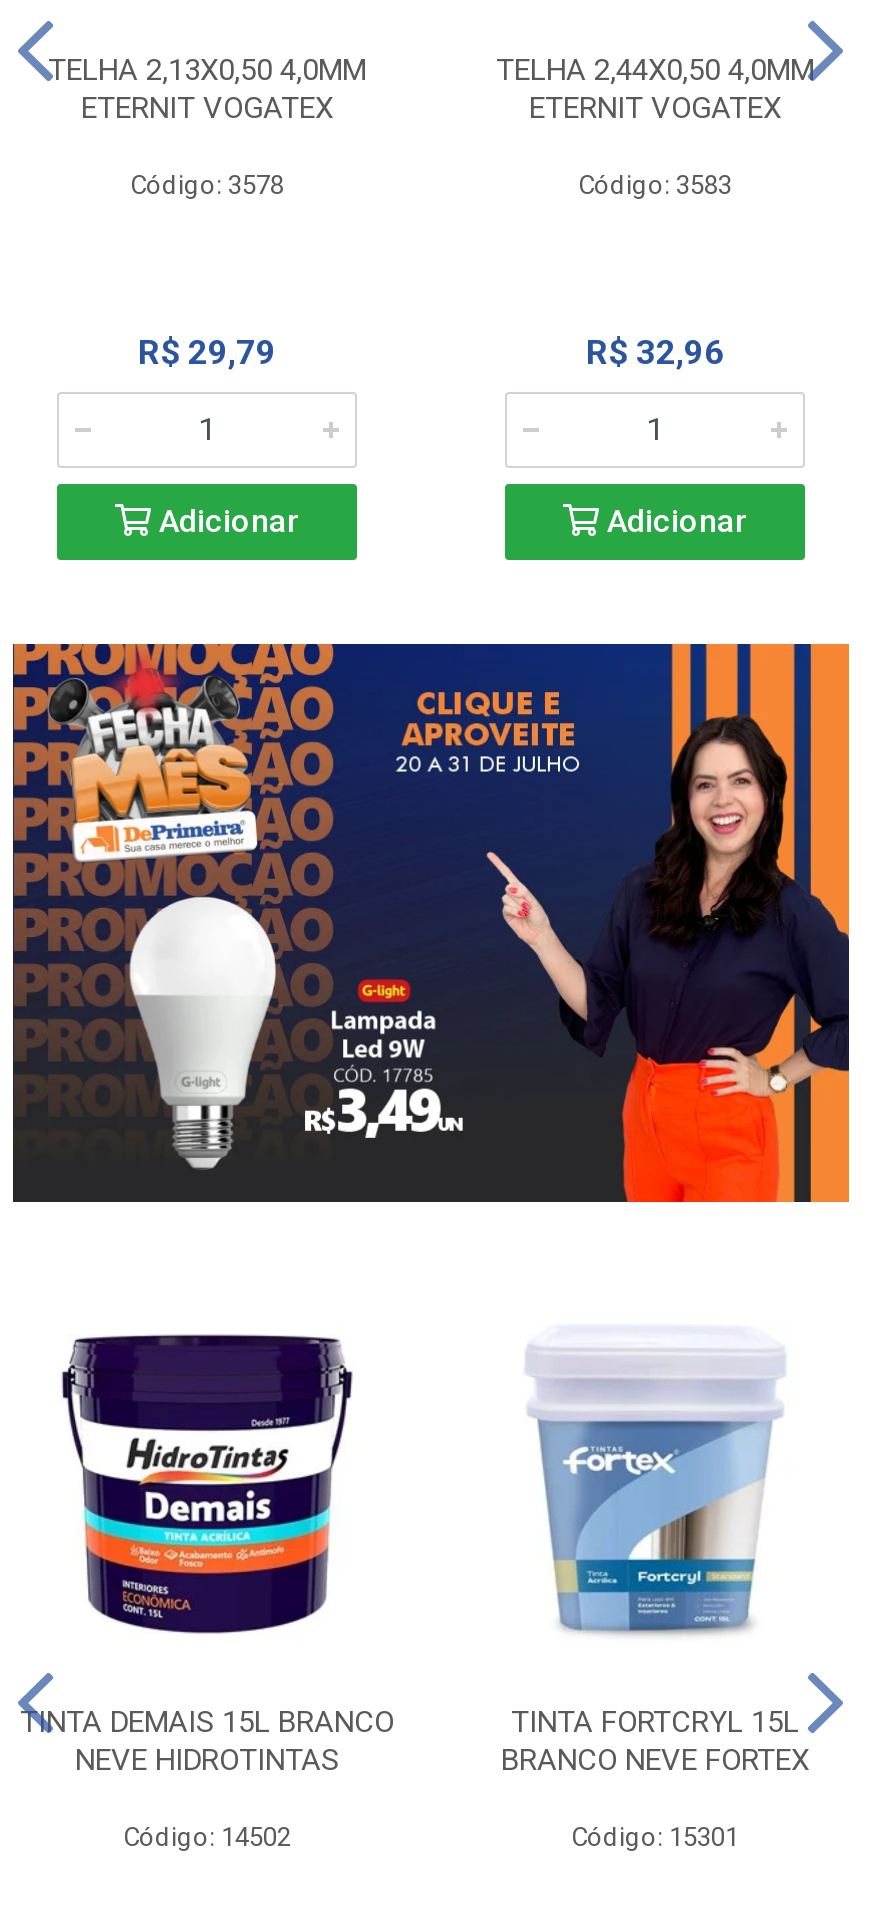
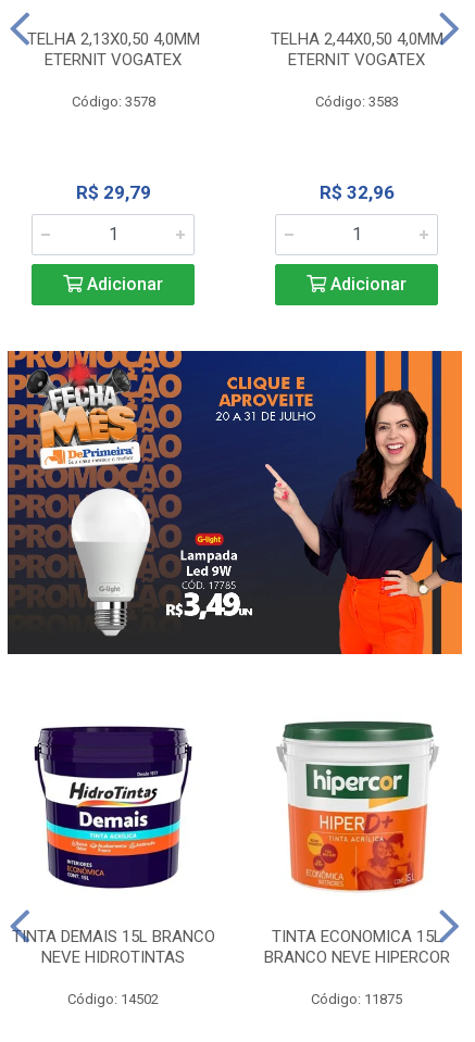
- [image]
- TINTA FORTCRYL 15L
+ [image]
+ TINTA ECONOMICA 15L

- BRANCO NEVE FORTEX
+ BRANCO NEVE HIPERCOR

- Código: 15301
+ Código: 11875
